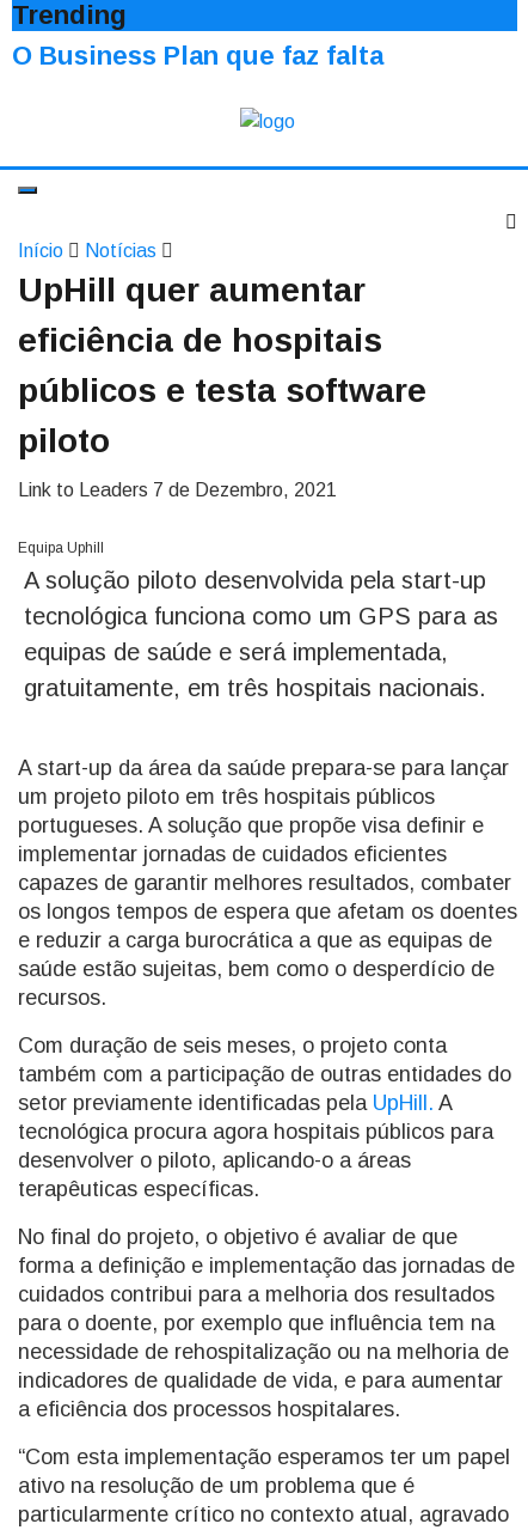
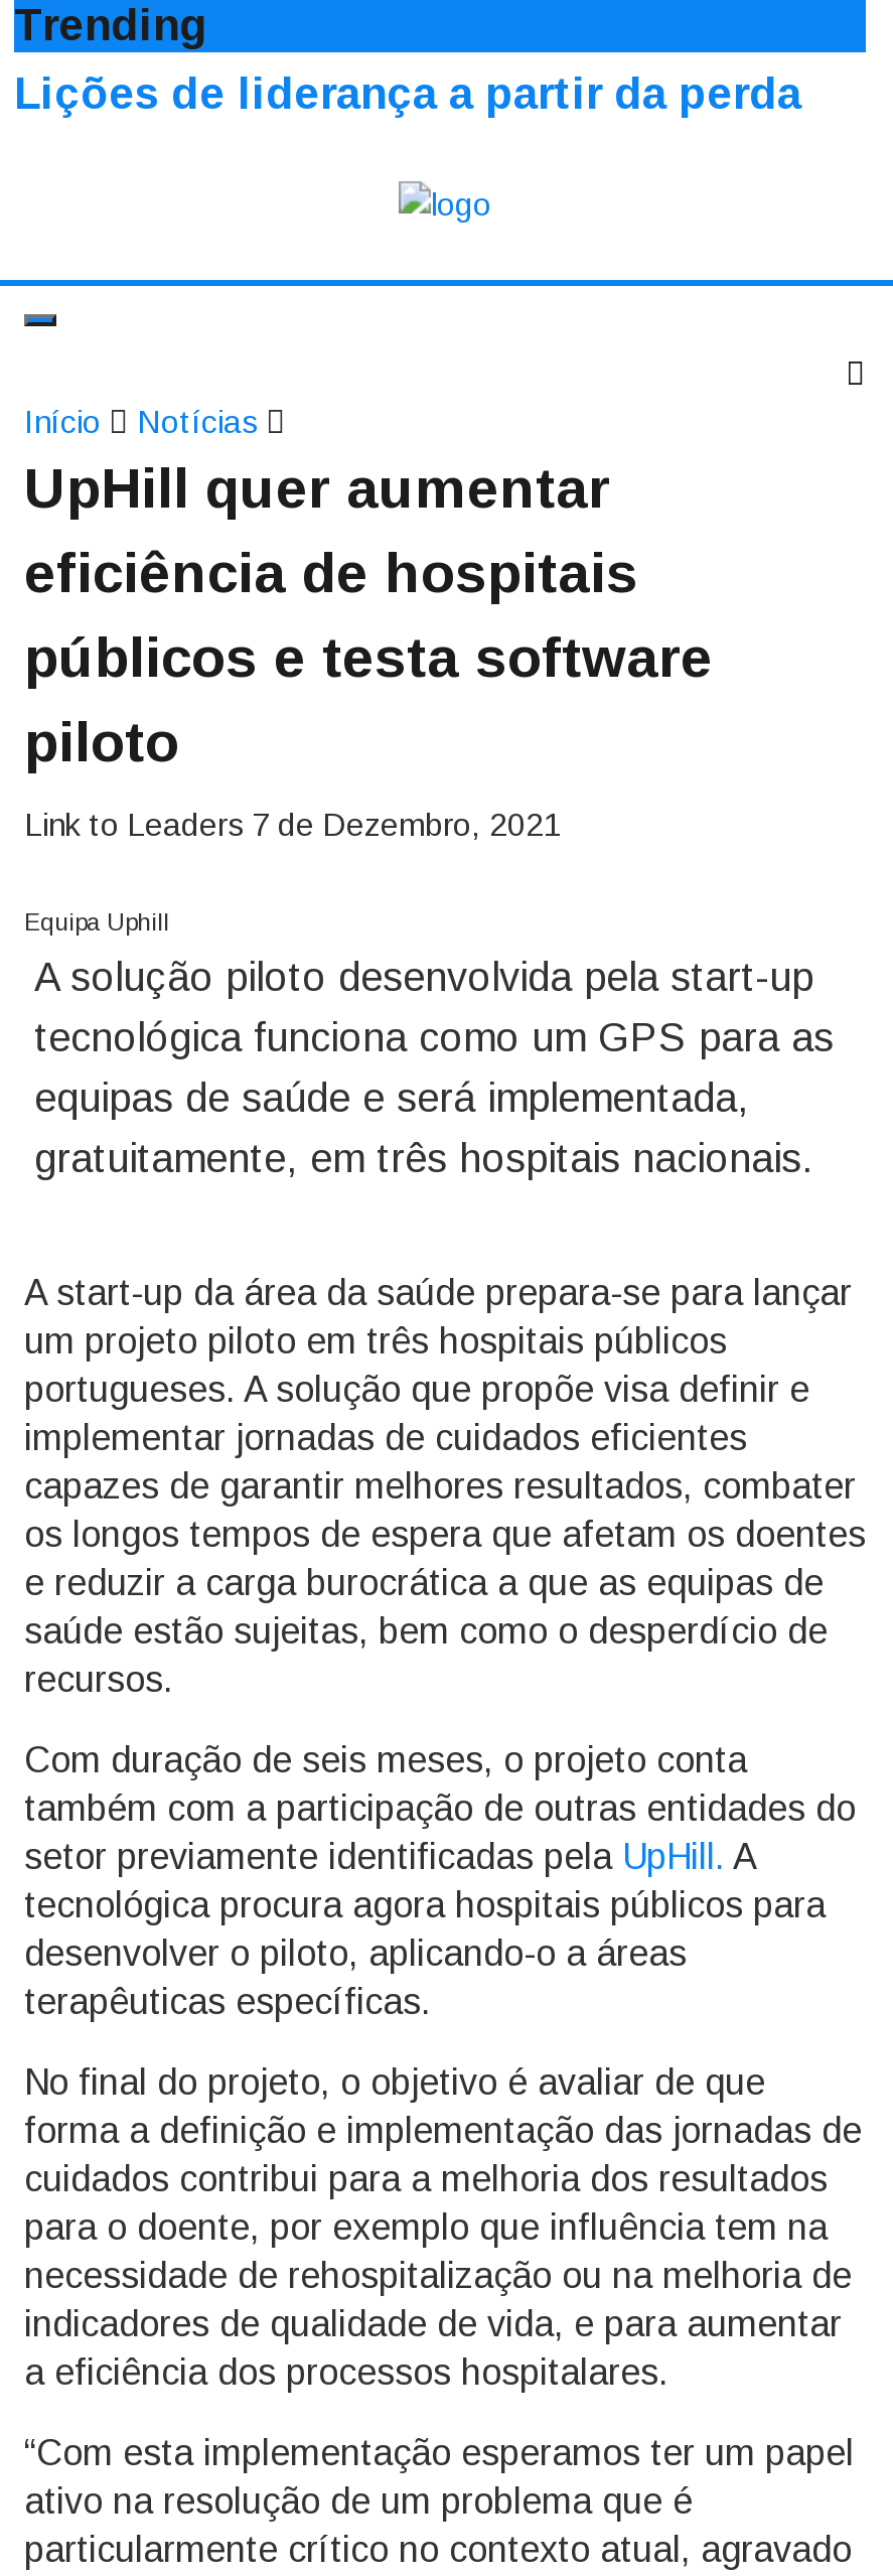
- O Business Plan que faz falta
+ Lições de liderança a partir da perda
